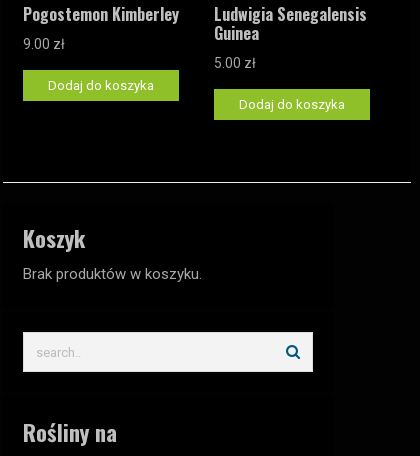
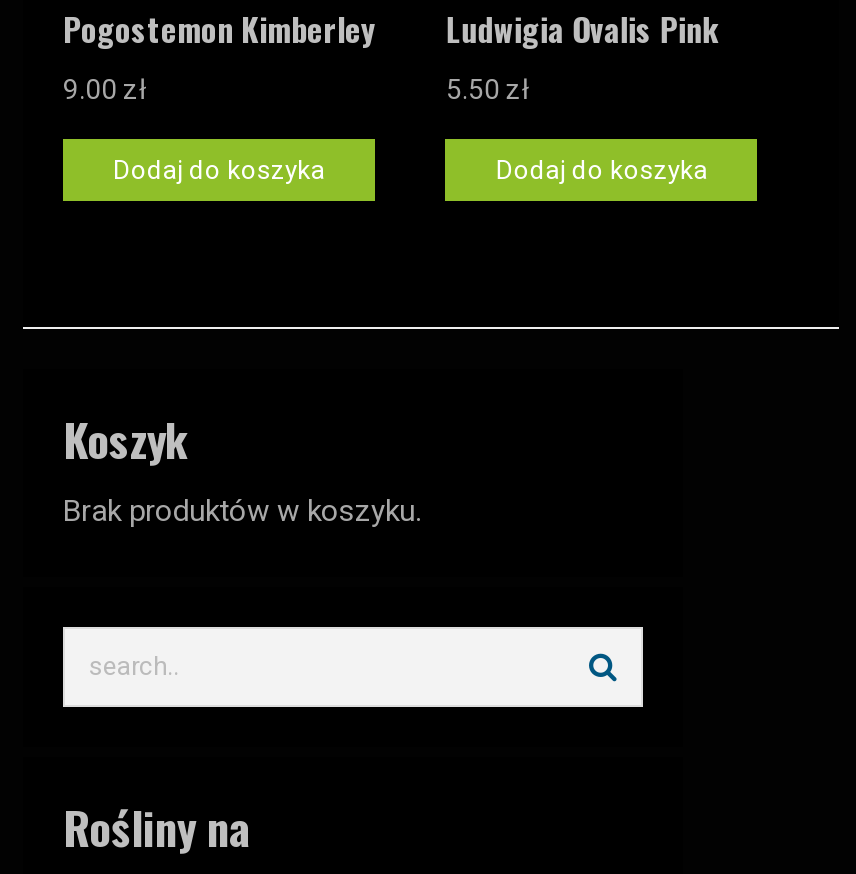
- Ludwigia Senegalensis
- Guinea
- 5.00 zł
+ Ludwigia Ovalis Pink
+ 5.50 zł
